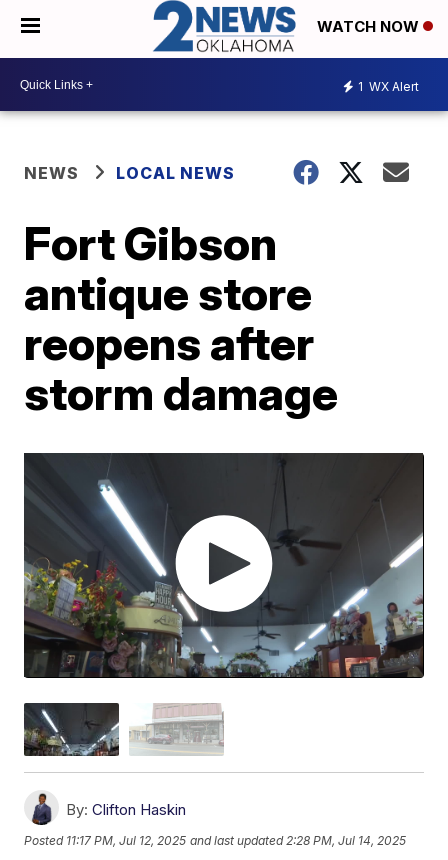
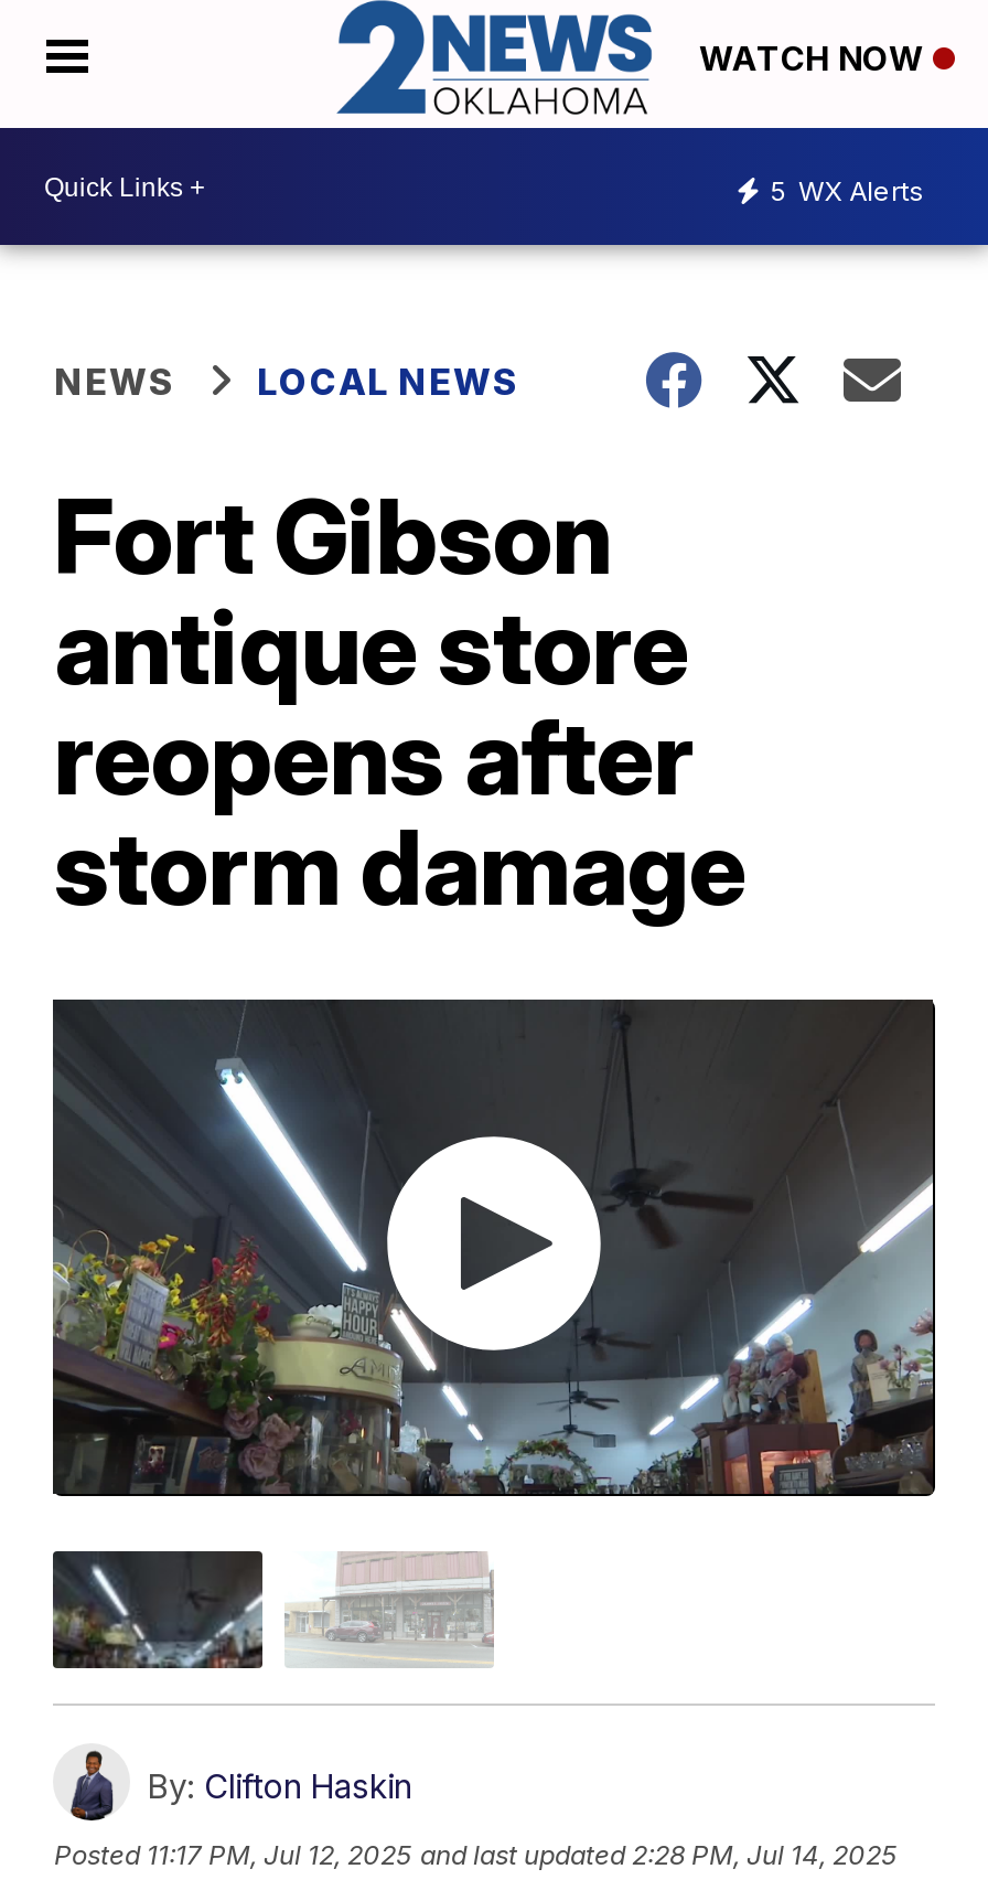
- 1 WX Alert
+ 5 WX Alerts
